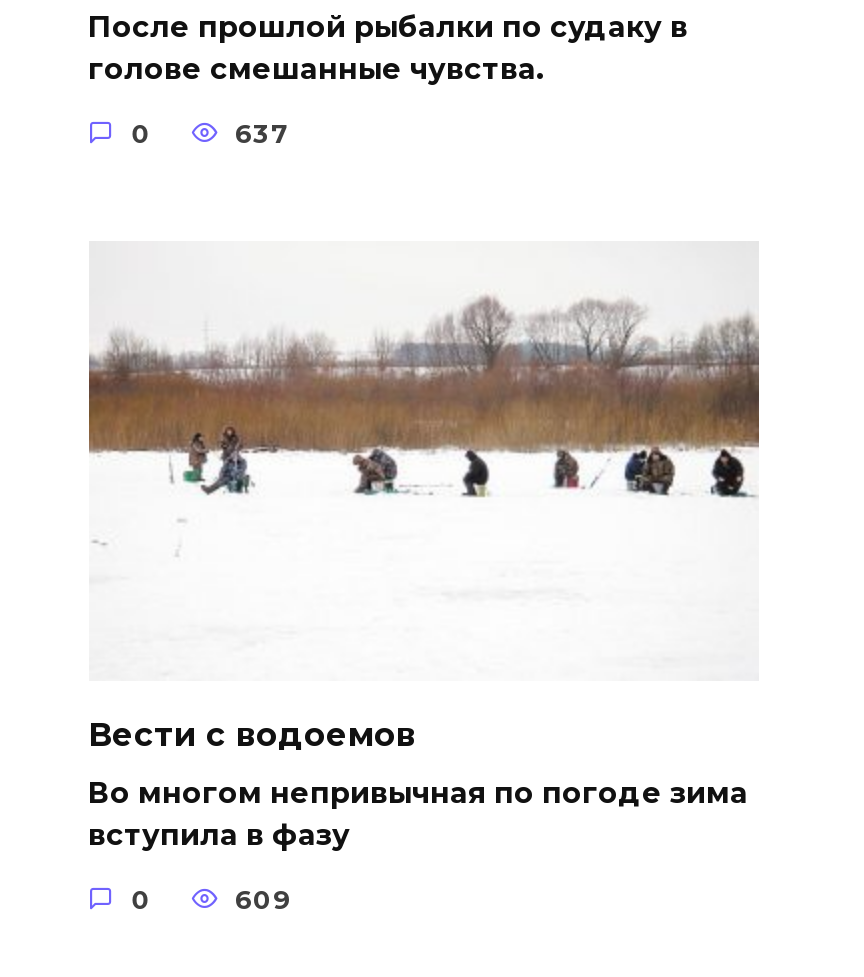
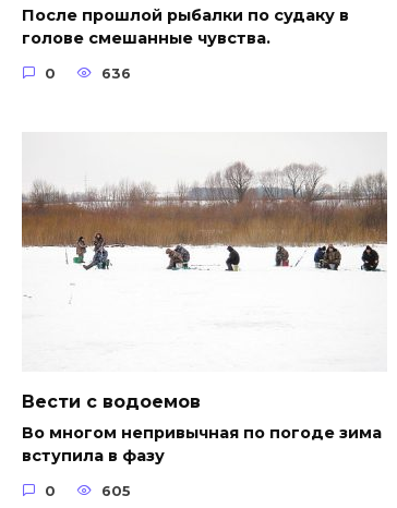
- 637
+ 636

- 609
+ 605
